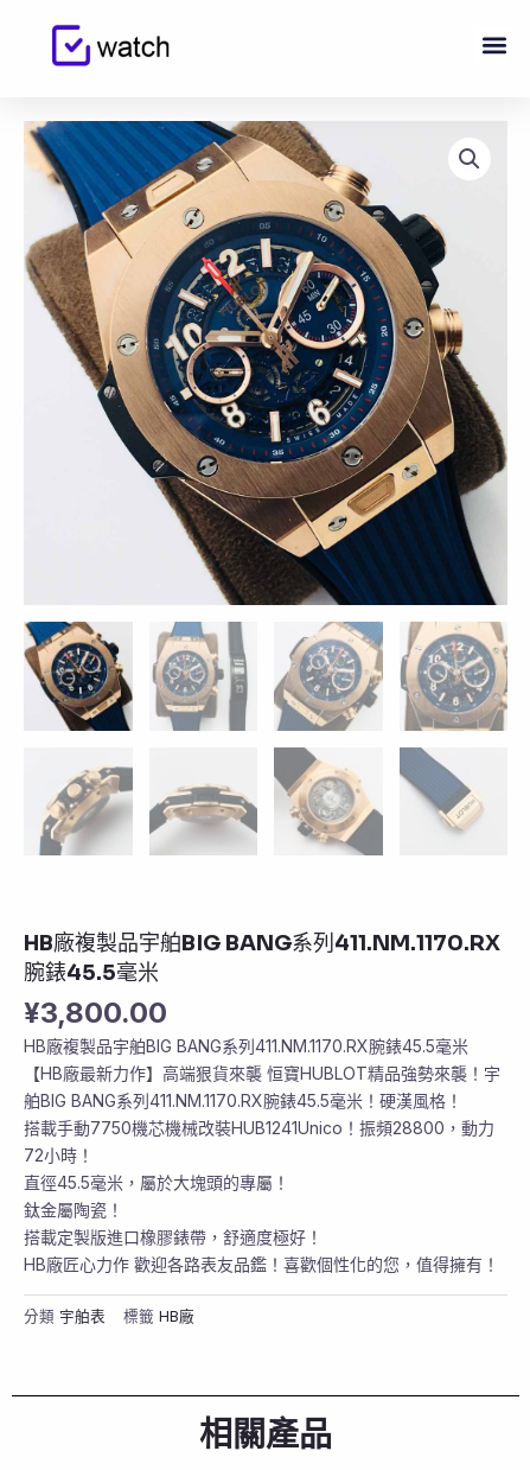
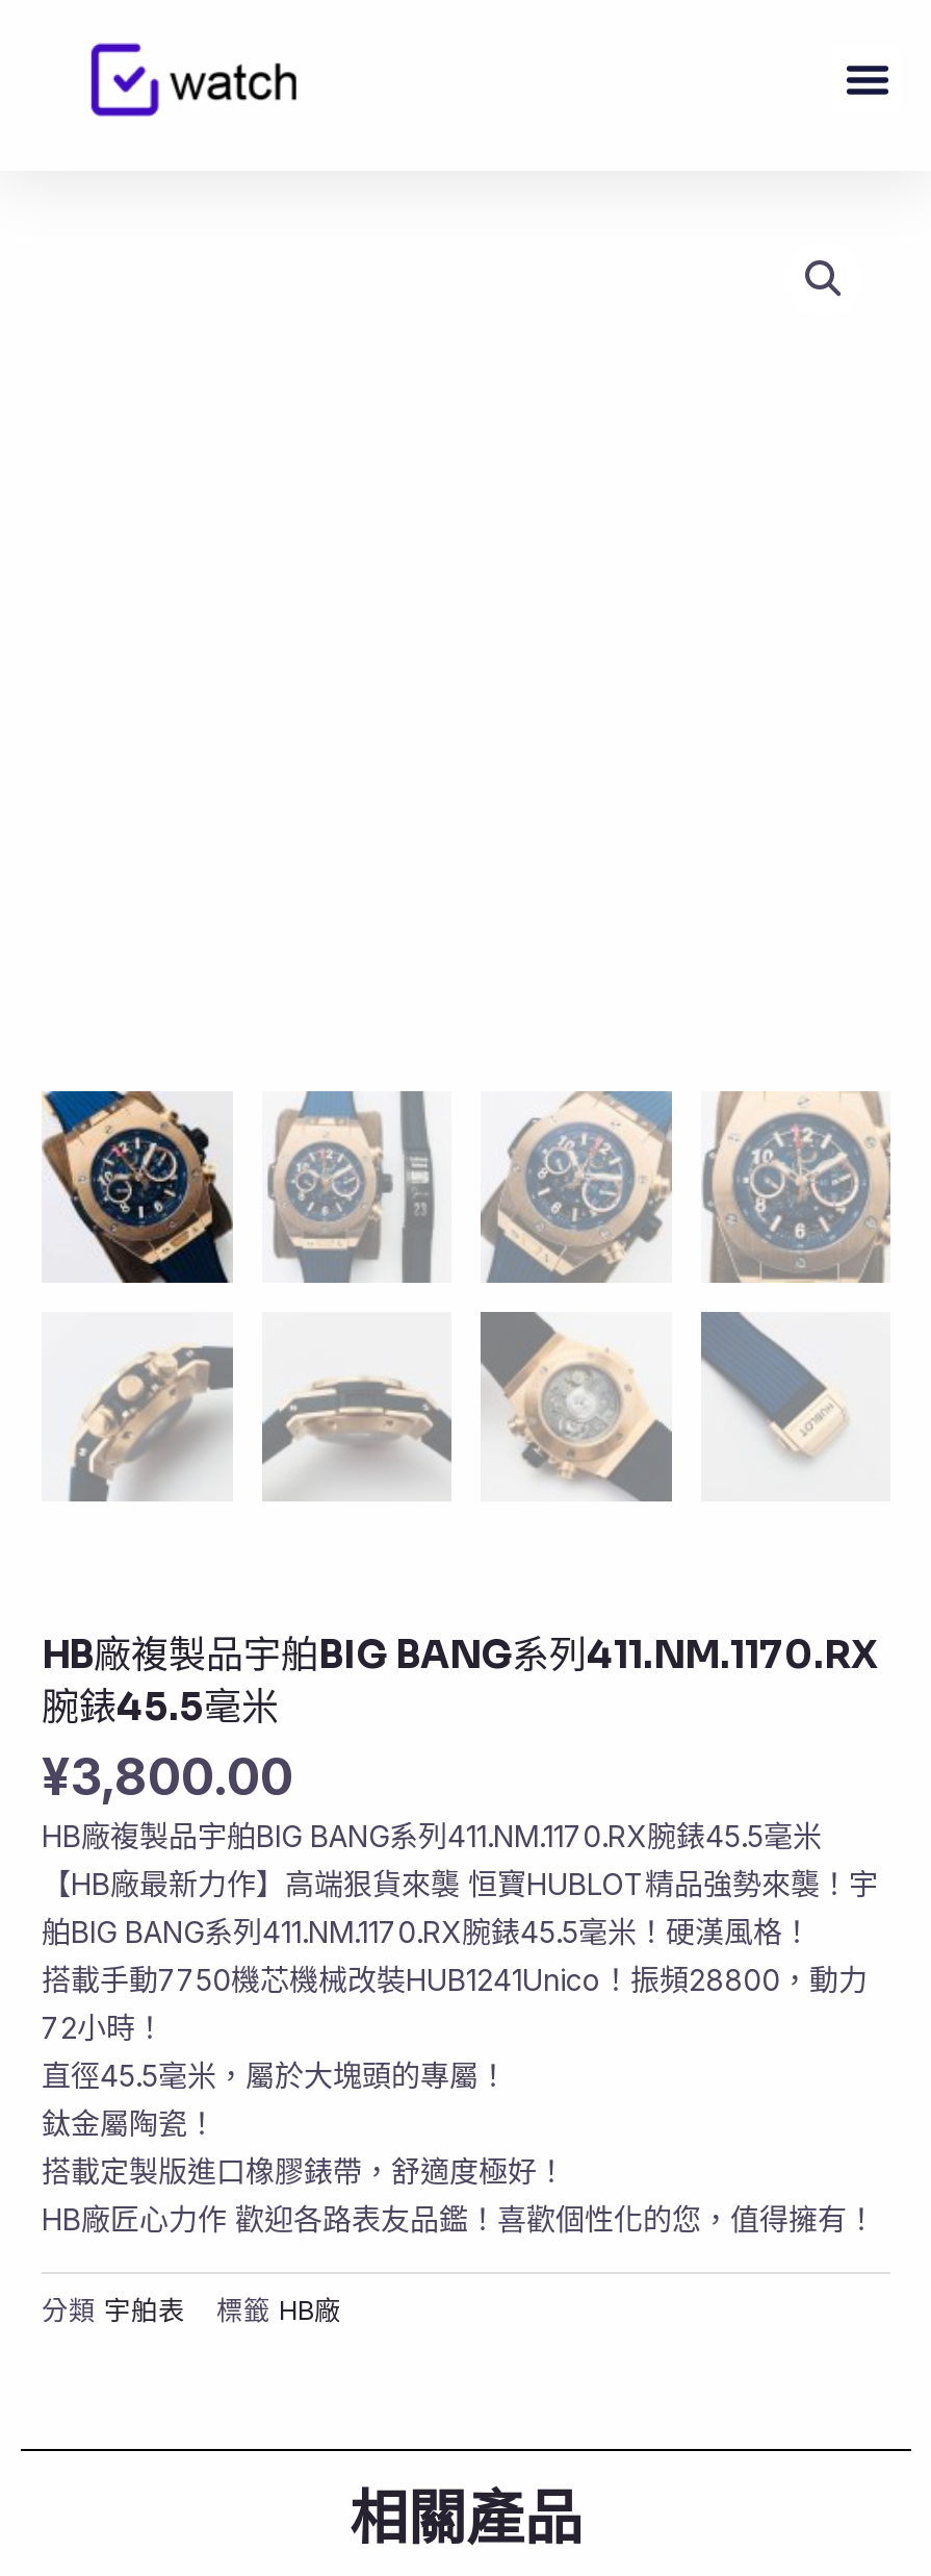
- [image]
